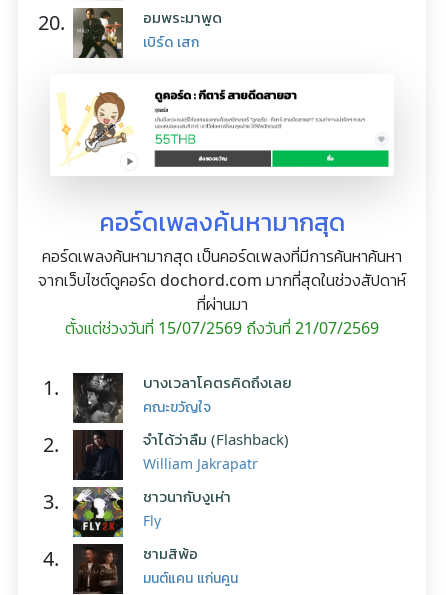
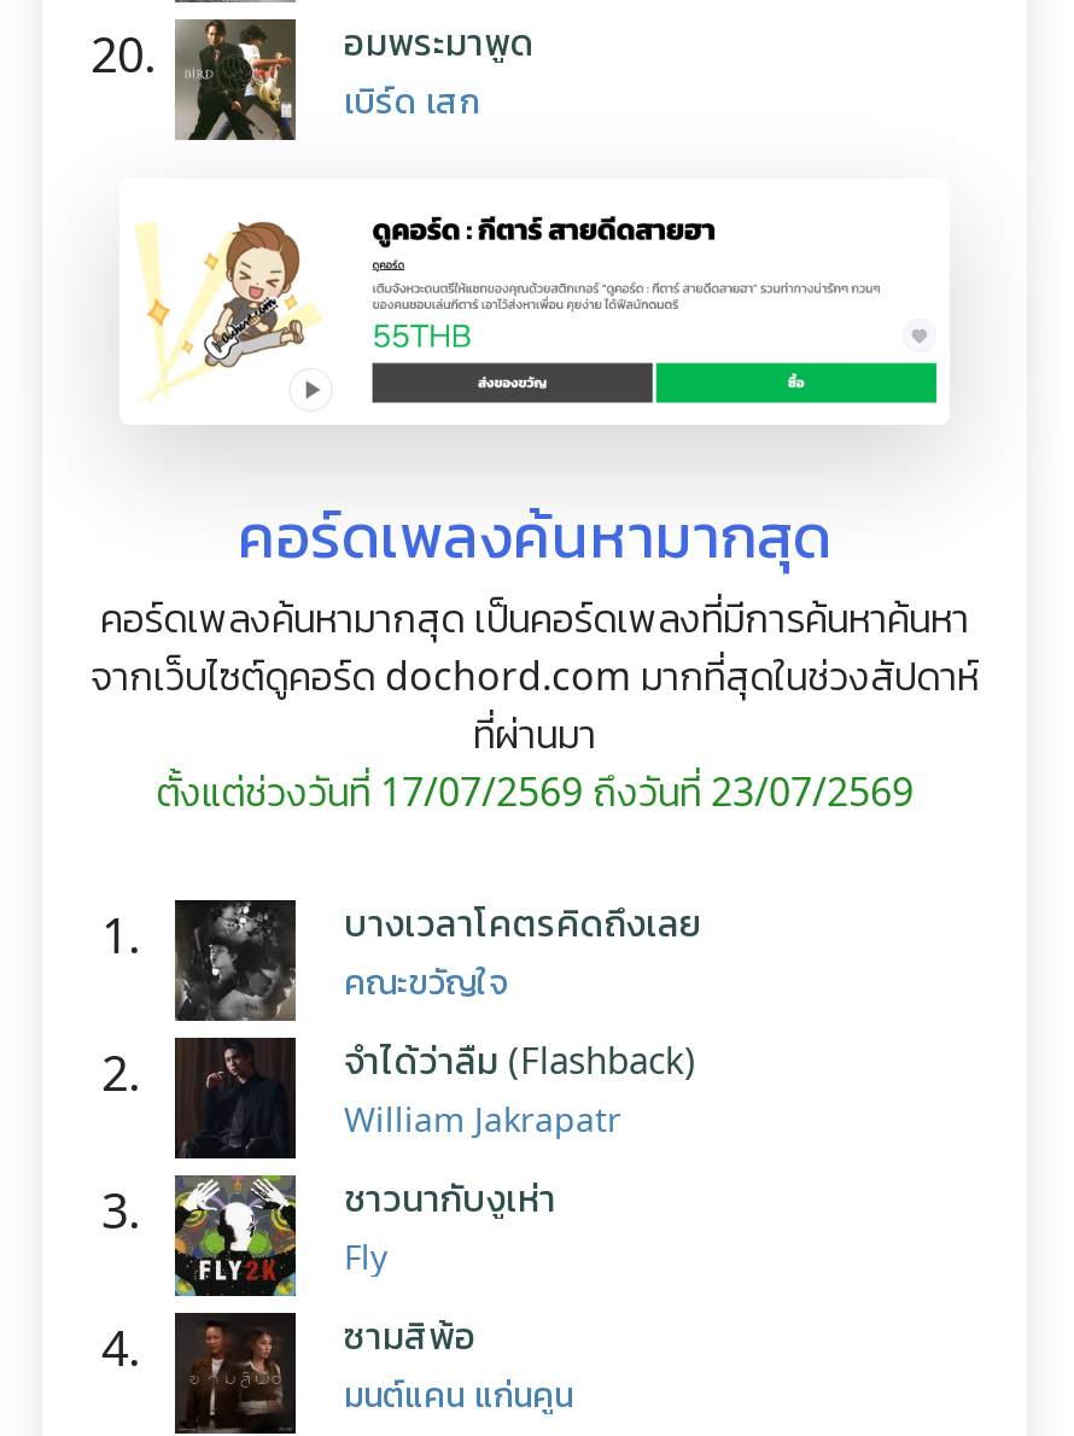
- ตั้งแต่ช่วงวันที่ 15/07/2569 ถึงวันที่ 21/07/2569
+ ตั้งแต่ช่วงวันที่ 17/07/2569 ถึงวันที่ 23/07/2569
